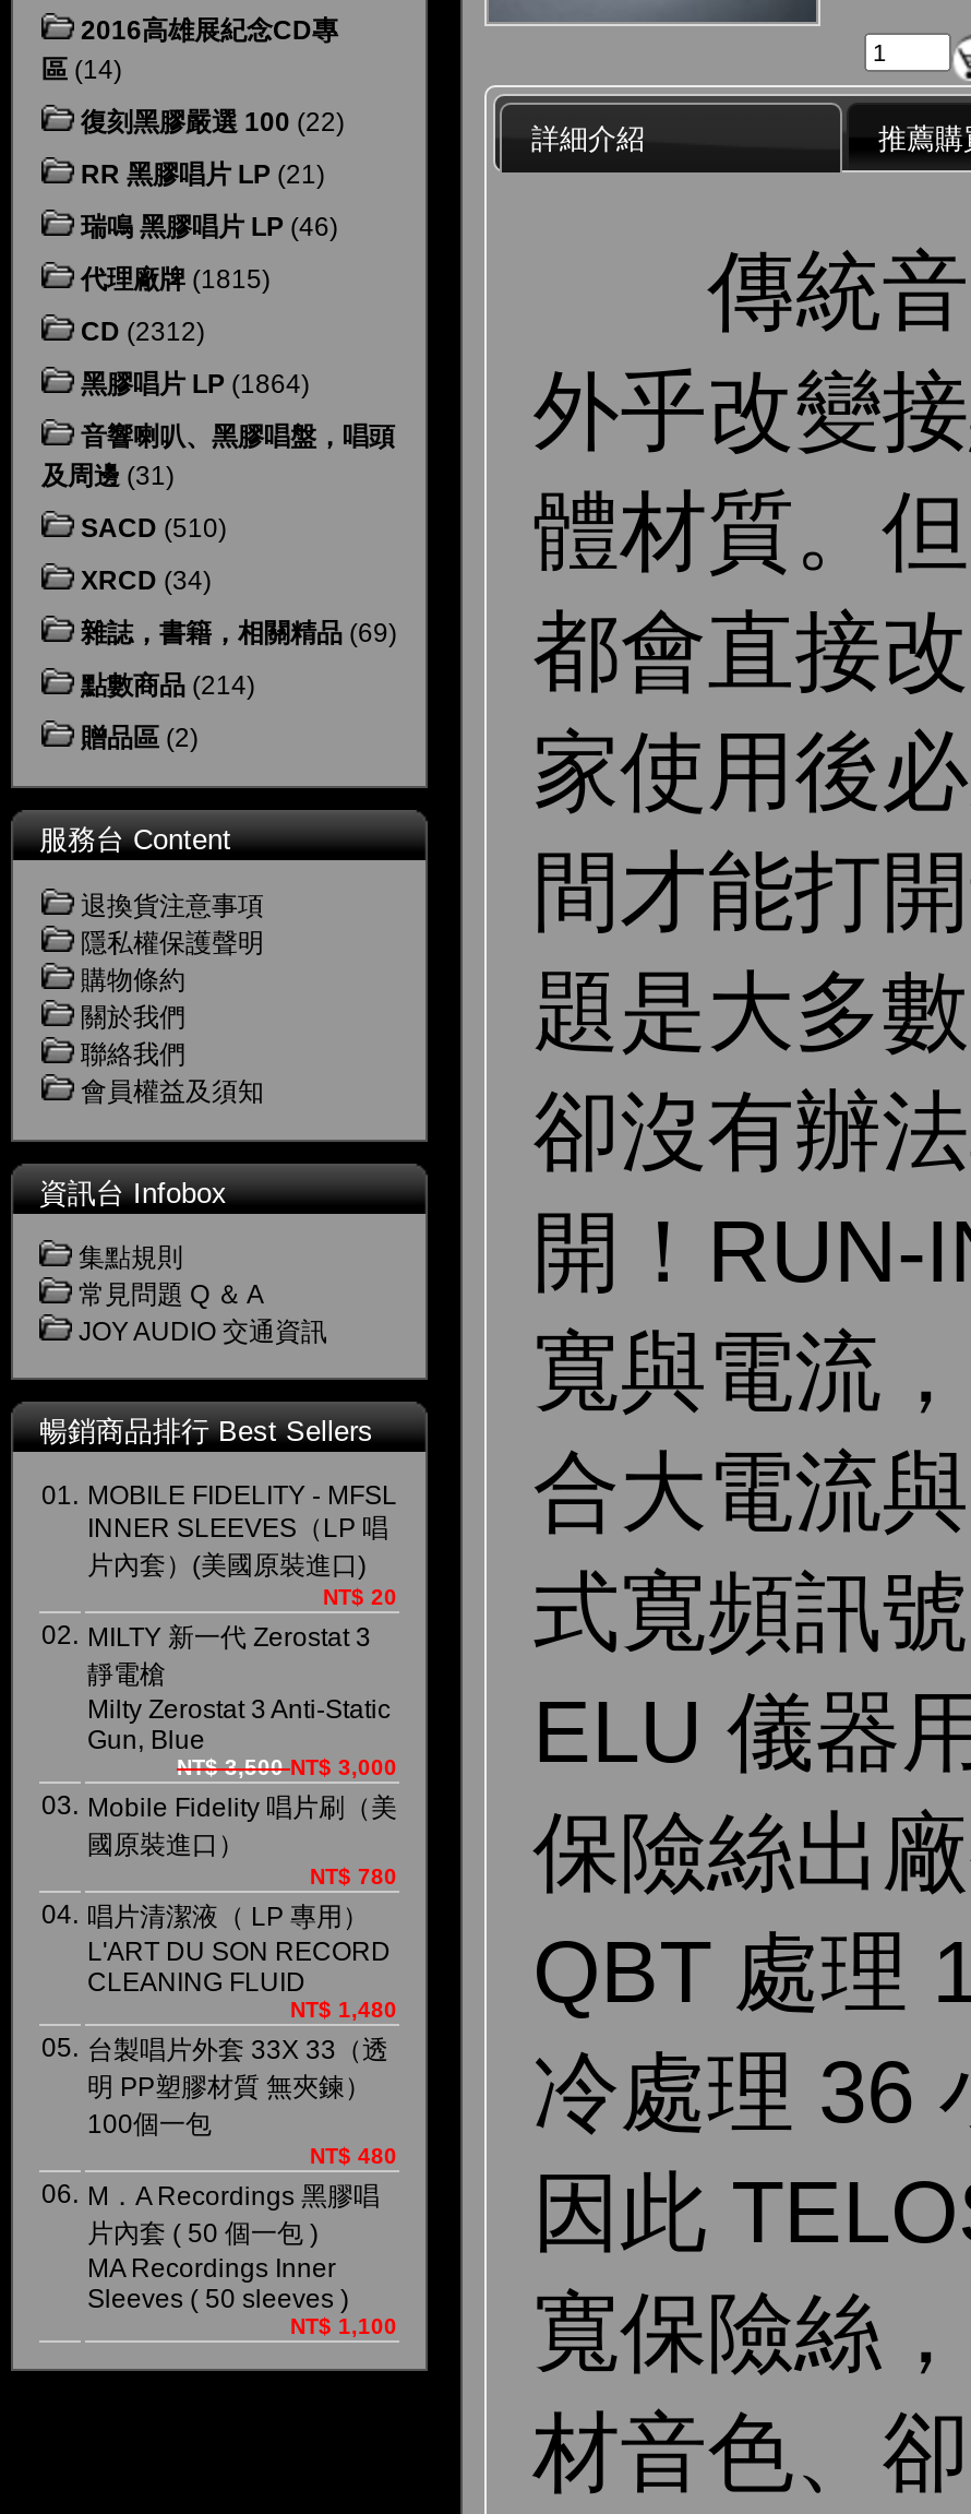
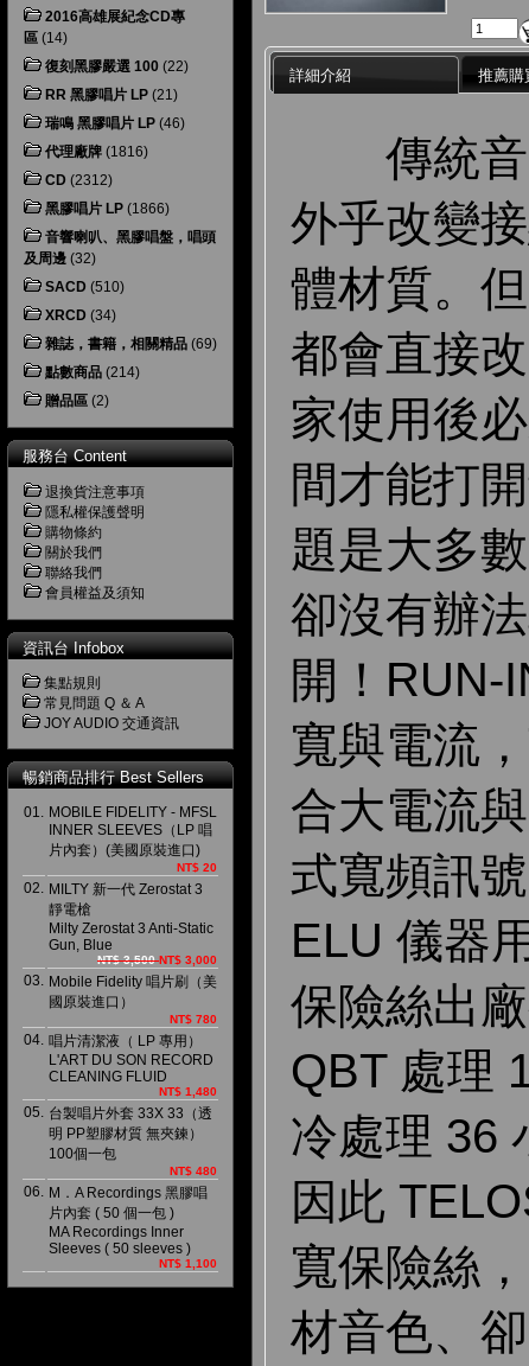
- 代理廠牌(1815)
+ 代理廠牌(1816)

- 黑膠唱片 LP (1864)
+ 黑膠唱片 LP (1866)

- 及周邊(31)
+ 及周邊(32)
